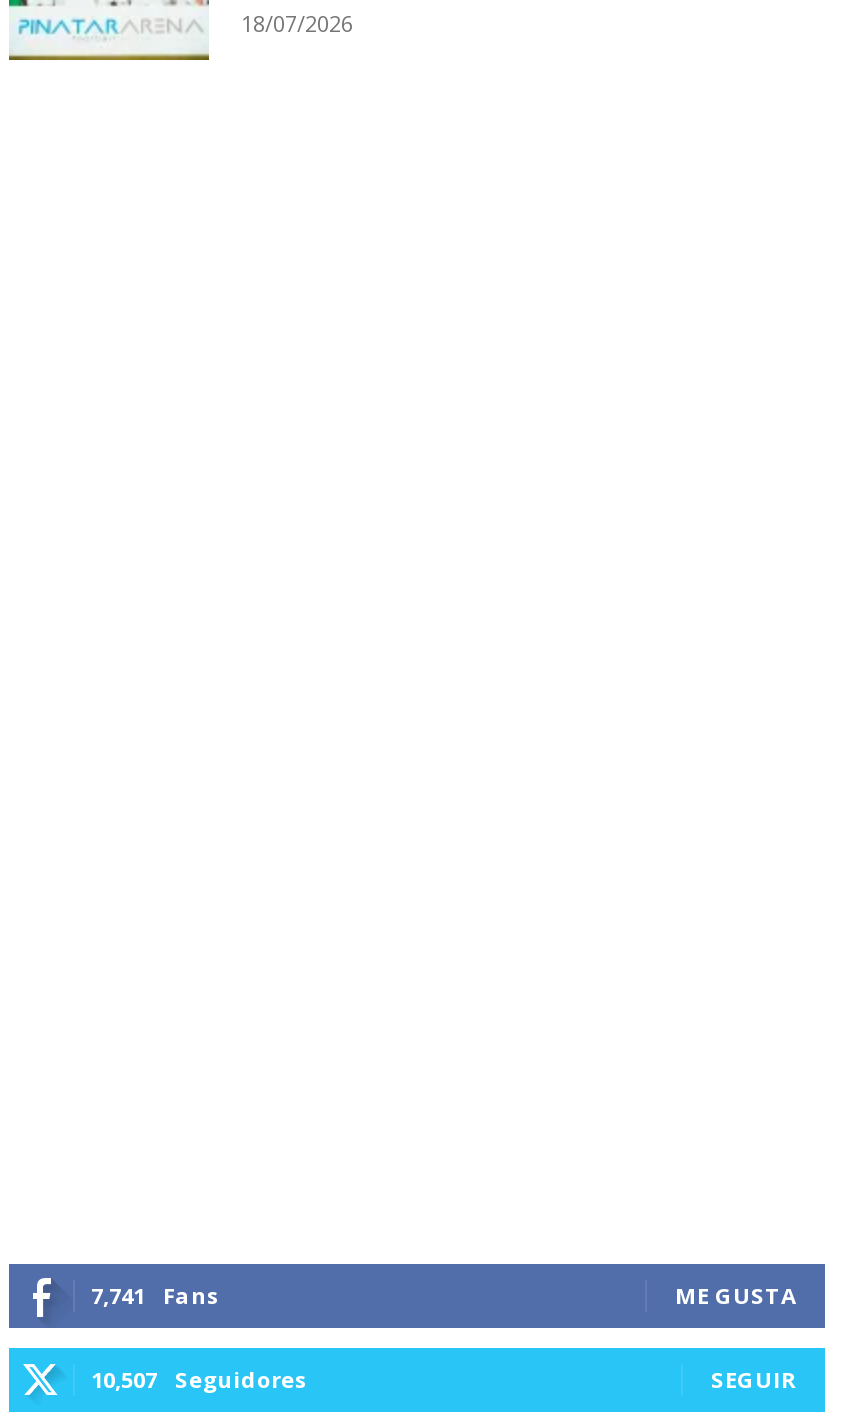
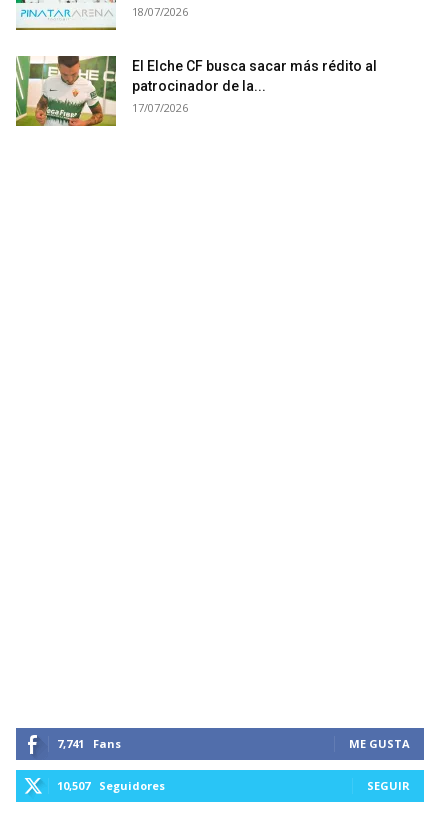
+ [image]
+ El Elche CF busca sacar más rédito al
+ patrocinador de la...
+ 17/07/2026
